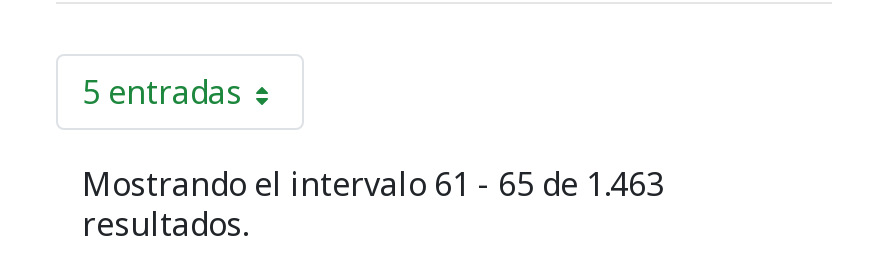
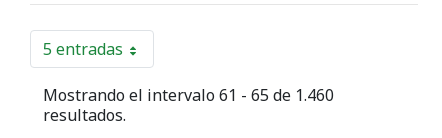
- Mostrando el intervalo 61 - 65 de 1.463
+ Mostrando el intervalo 61 - 65 de 1.460
